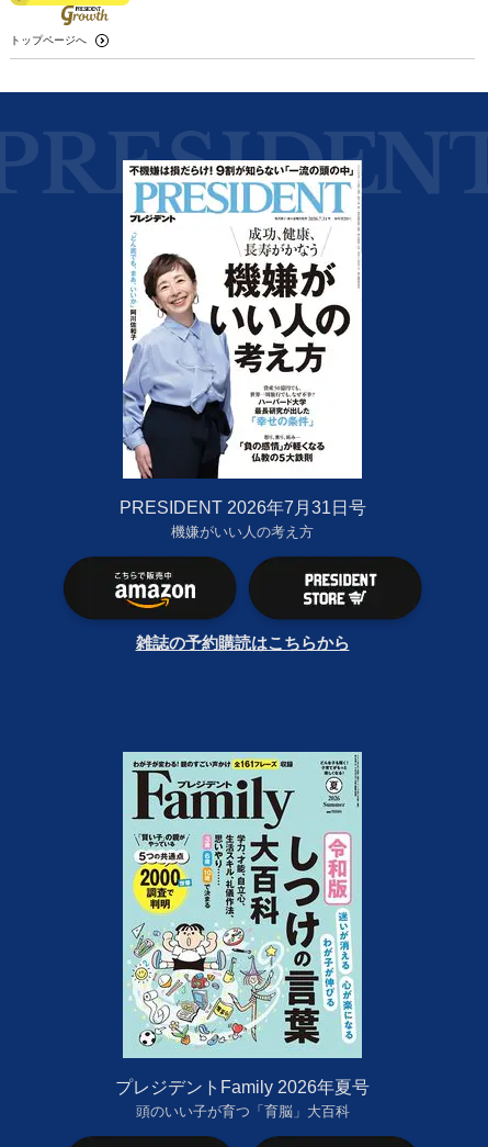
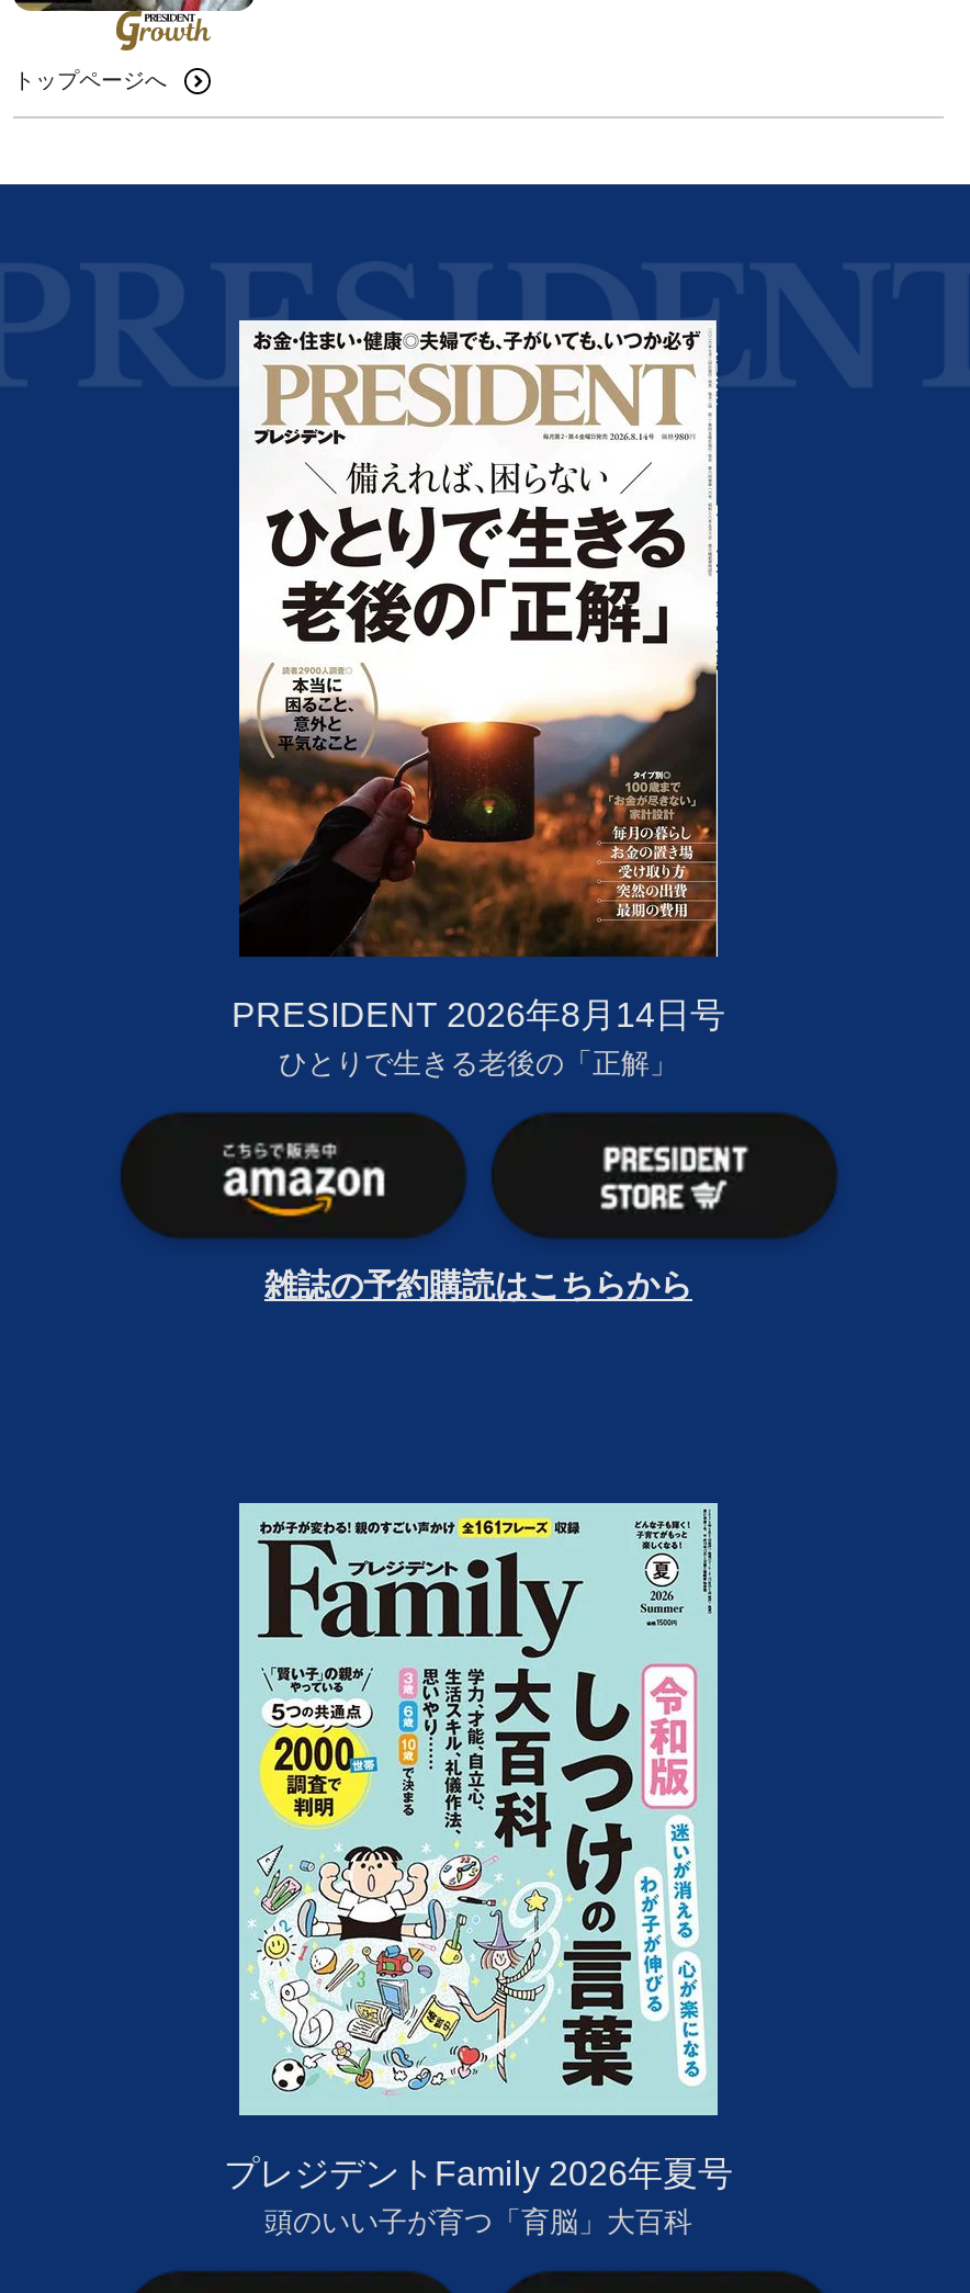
- [image]
- PRESIDENT 2026年7月31日号
- 機嫌がいい人の考え方
+ [image]
+ PRESIDENT 2026年8月14日号
+ ひとりで生きる老後の「正解」
